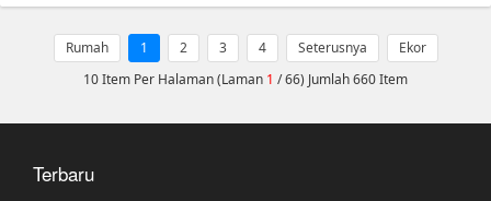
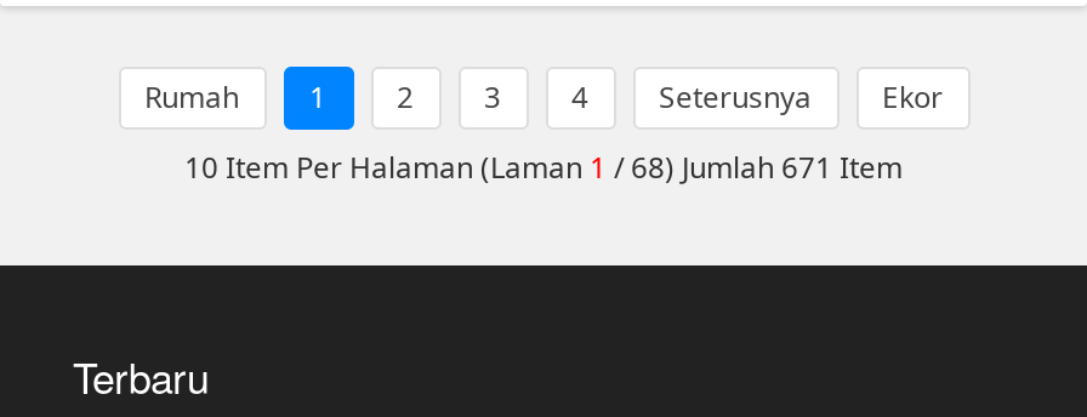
- 10 Item Per Halaman (Laman 1 / 66) Jumlah 660 Item
+ 10 Item Per Halaman (Laman 1 / 68) Jumlah 671 Item
